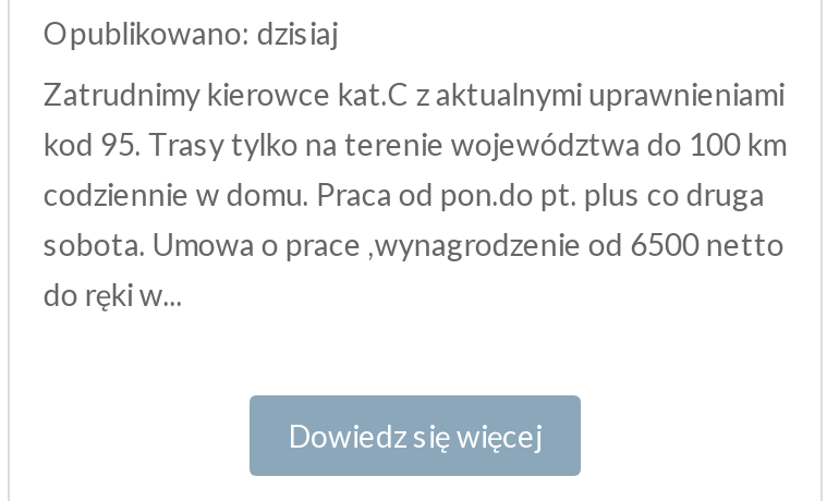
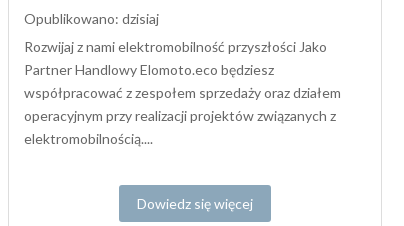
- Zatrudnimy kierowce kat.C z aktualnymi uprawnieniami
- kod 95. Trasy tylko na terenie województwa do 100 km
- codziennie w domu. Praca od pon.do pt. plus co druga
- sobota. Umowa o prace ,wynagrodzenie od 6500 netto
- do ręki w...
+ Rozwijaj z nami elektromobilność przyszłości Jako
+ Partner Handlowy Elomoto.eco będziesz
+ współpracować z zespołem sprzedaży oraz działem
+ operacyjnym przy realizacji projektów związanych z
+ elektromobilnością....
